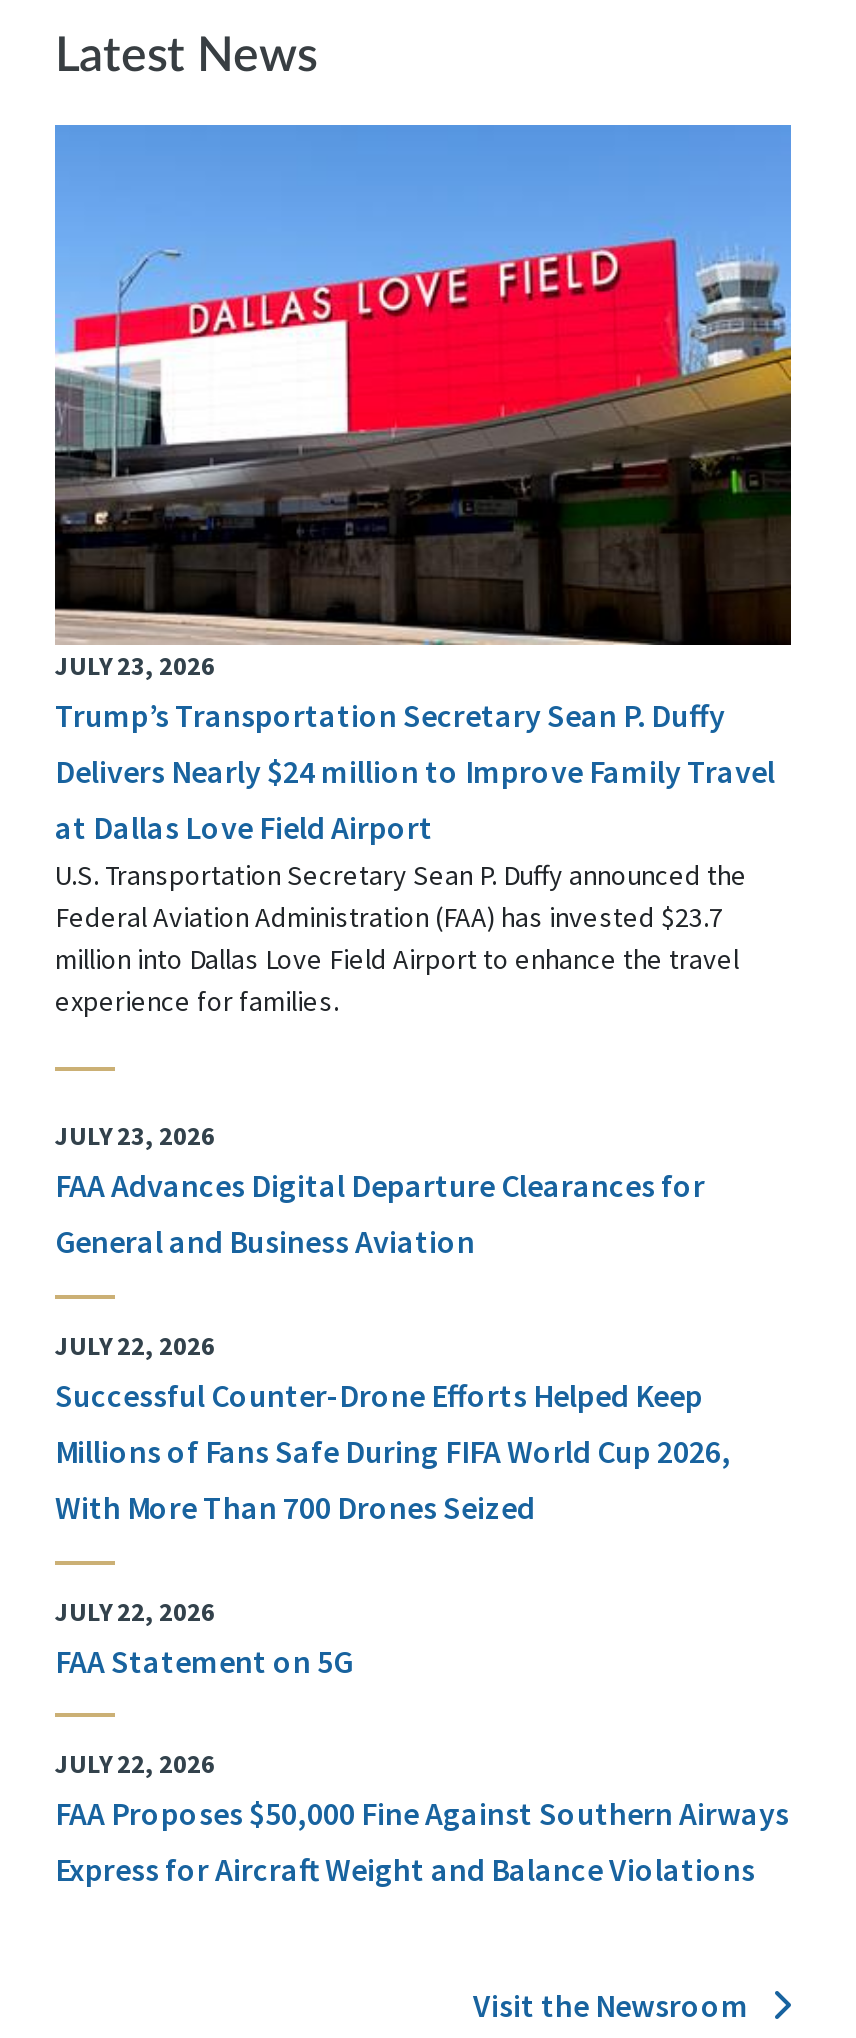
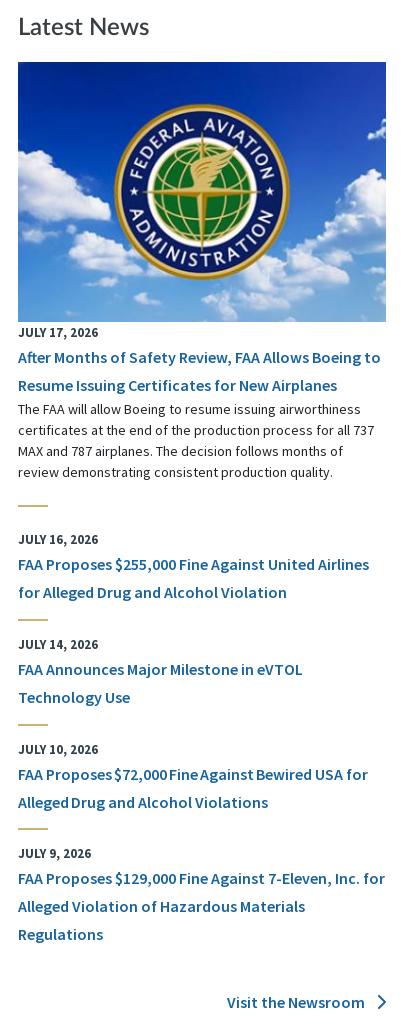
- [image]
- JULY 23, 2026
- Trump’s Transportation Secretary Sean P. Duffy
- Delivers Nearly $24 million to Improve Family Travel
- at Dallas Love Field Airport
- U.S. Transportation Secretary Sean P. Duffy announced the
- Federal Aviation Administration (FAA) has invested $23.7
- million into Dallas Love Field Airport to enhance the travel
- experience for families.
+ [image]
+ JULY 17, 2026
+ After Months of Safety Review, FAA Allows Boeing to
+ Resume Issuing Certificates for New Airplanes
+ The FAA will allow Boeing to resume issuing airworthiness
+ certificates at the end of the production process for all 737
+ MAX and 787 airplanes. The decision follows months of
+ review demonstrating consistent production quality.

- JULY 23, 2026
- FAA Advances Digital Departure Clearances for
- General and Business Aviation
+ JULY 16, 2026
+ FAA Proposes $255,000 Fine Against United Airlines
+ for Alleged Drug and Alcohol Violation

- JULY 22, 2026
- Successful Counter-Drone Efforts Helped Keep
- Millions of Fans Safe During FIFA World Cup 2026,
- With More Than 700 Drones Seized
+ JULY 14, 2026
+ FAA Announces Major Milestone in eVTOL
+ Technology Use

- JULY 22, 2026
- FAA Statement on 5G
+ JULY 10, 2026
+ FAA Proposes $72,000 Fine Against Bewired USA for
+ Alleged Drug and Alcohol Violations

- JULY 22, 2026
- FAA Proposes $50,000 Fine Against Southern Airways
- Express for Aircraft Weight and Balance Violations
+ JULY 9, 2026
+ FAA Proposes $129,000 Fine Against 7-Eleven, Inc. for
+ Alleged Violation of Hazardous Materials
+ Regulations
